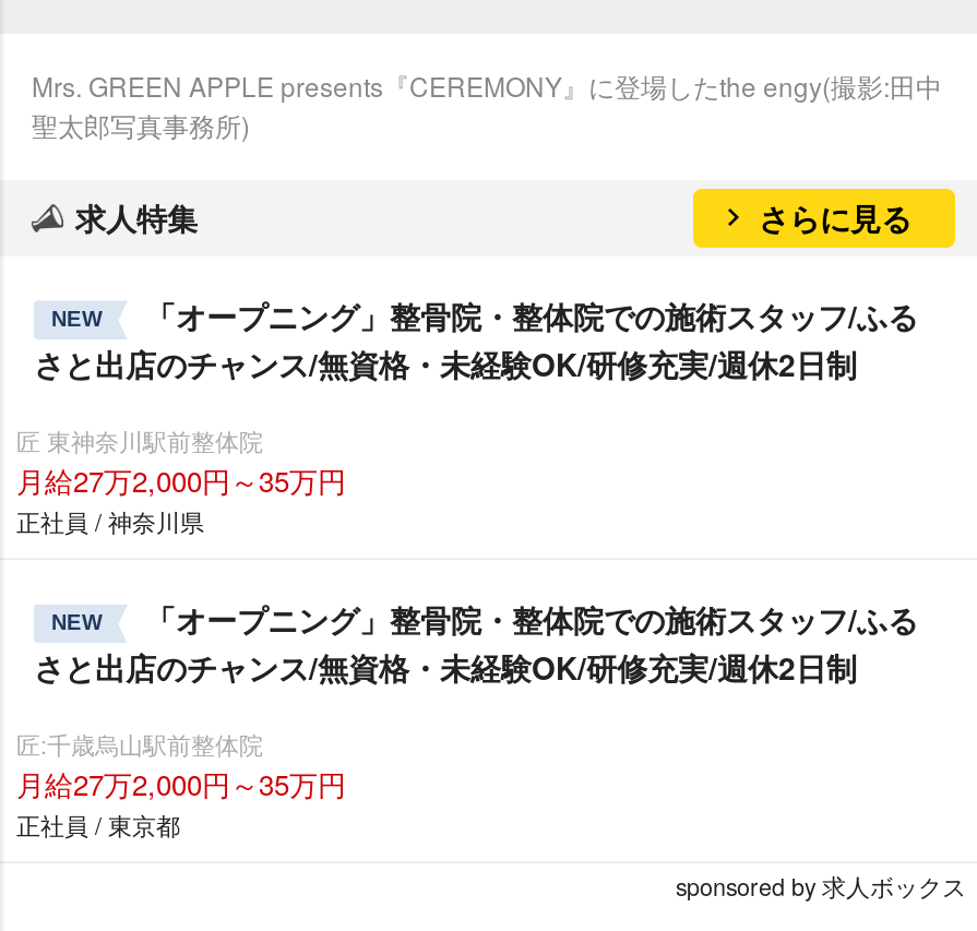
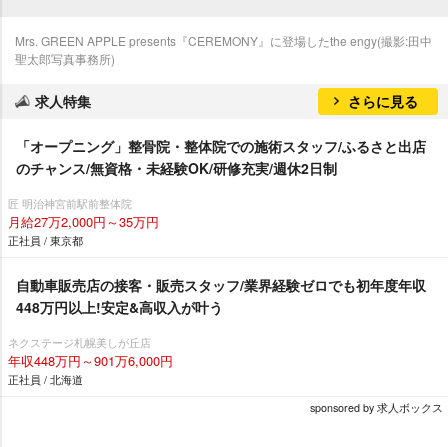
- NEW
- 「オープニング」整骨院・整体院での施術スタッフ/ふる
- さと出店のチャンス/無資格・未経験OK/研修充実/週休2日制
- 匠 東神奈川駅前整体院
- 月給27万2,000円～35万円
- 正社員 / 神奈川県
- NEW
- 「オープニング」整骨院・整体院での施術スタッフ/ふる
- さと出店のチャンス/無資格・未経験OK/研修充実/週休2日制
- 匠:千歳烏山駅前整体院
+ 「オープニング」整骨院・整体院での施術スタッフ/ふるさと出店
+ のチャンス/無資格・未経験OK/研修充実/週休2日制
+ 匠 明治神宮前駅前整体院

moved up: 月給27万2,000円～35万円 | 正社員 / 東京都

+ 自動車販売店の接客・販売スタッフ/業界経験ゼロでも初年度年収
+ 448万円以上!安定&高収入が叶う
+ ネクステージ札幌美しが丘店
+ 年収448万円～901万6,000円
+ 正社員 / 北海道
